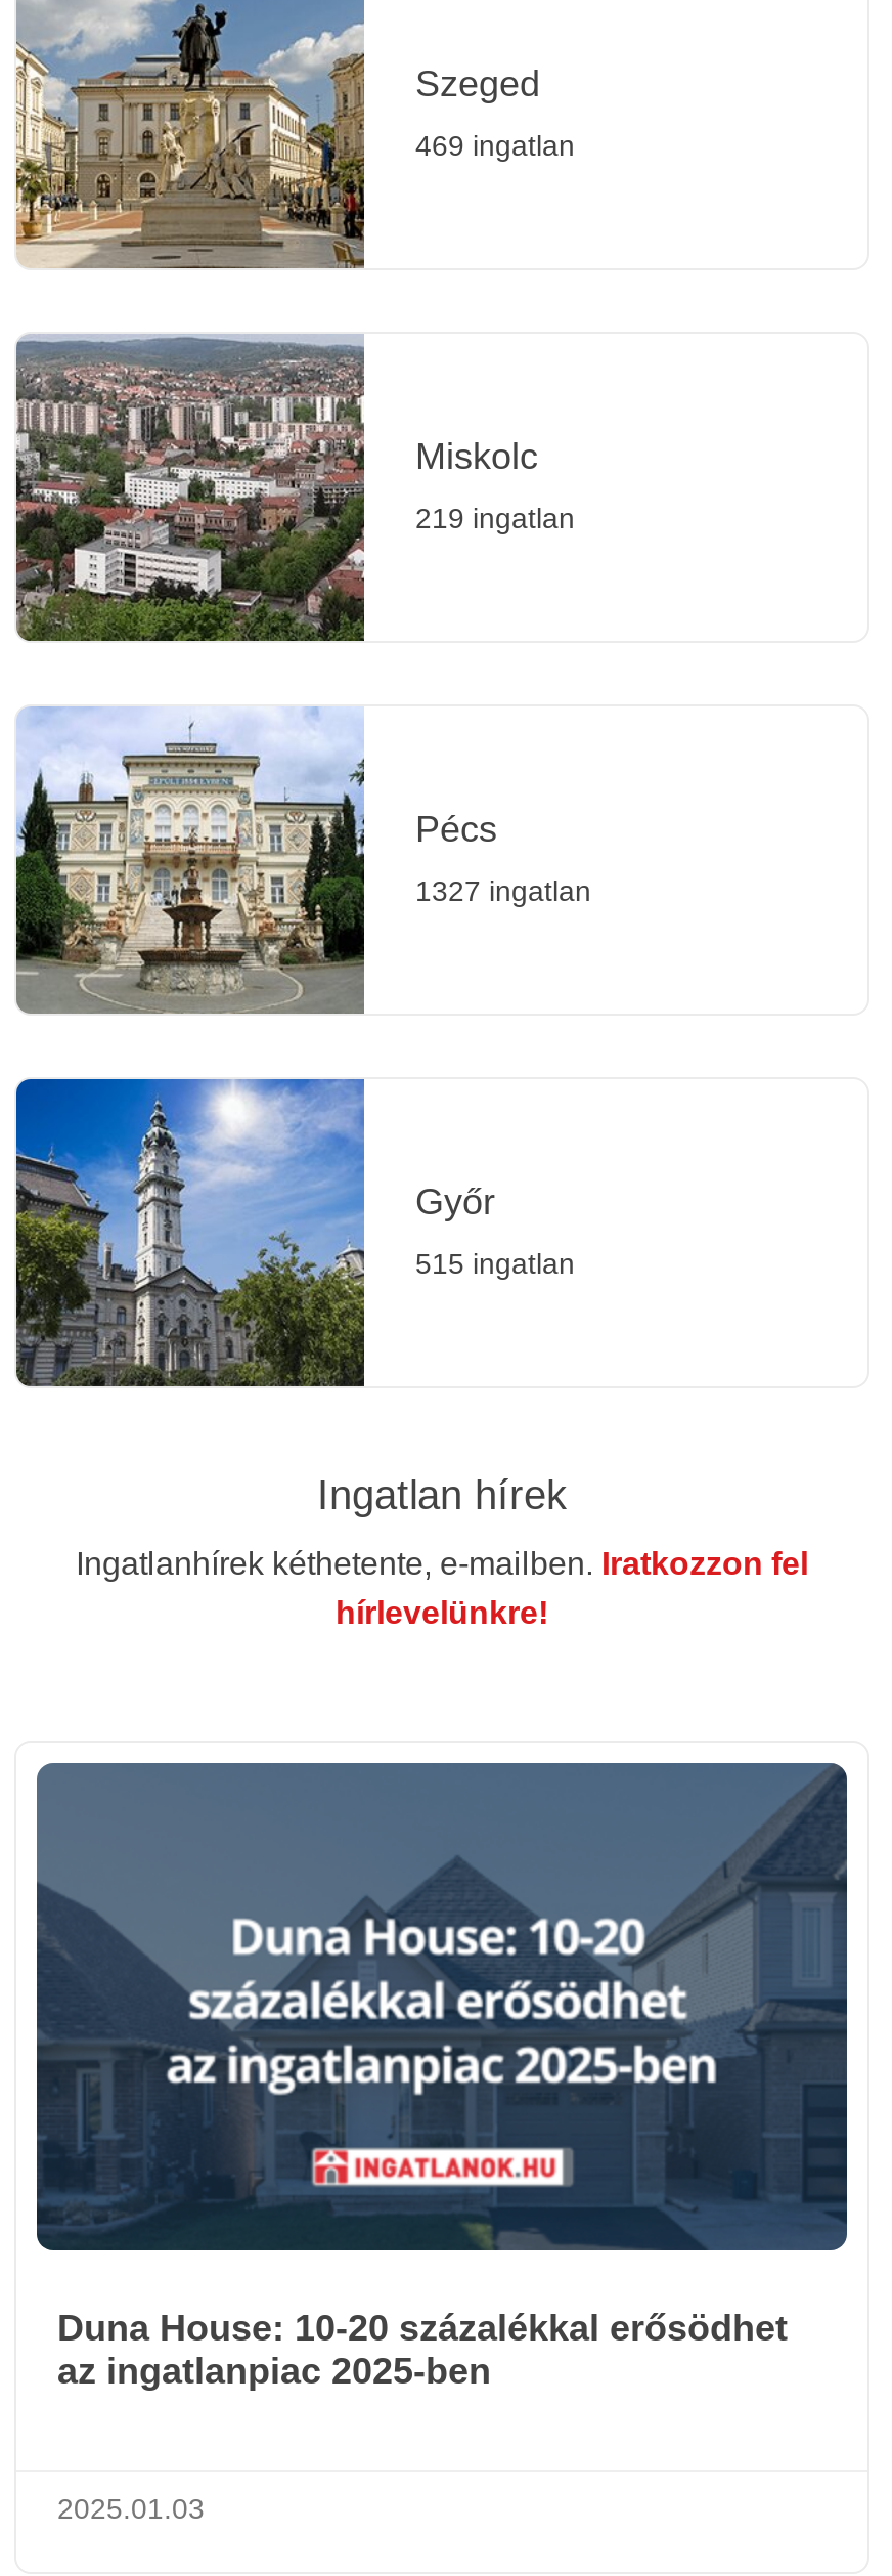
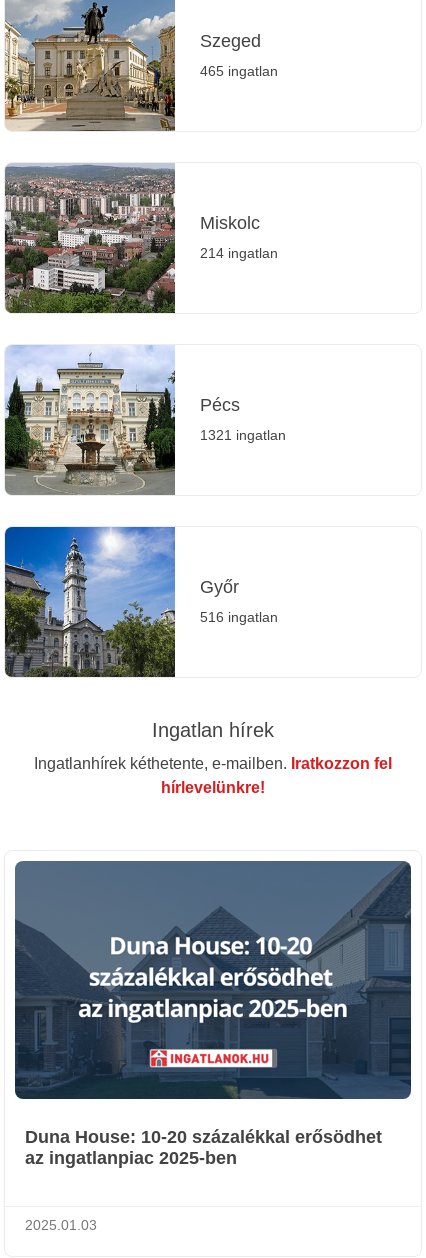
- 469 ingatlan
+ 465 ingatlan

- 219 ingatlan
+ 214 ingatlan

- 1327 ingatlan
+ 1321 ingatlan

- 515 ingatlan
+ 516 ingatlan
